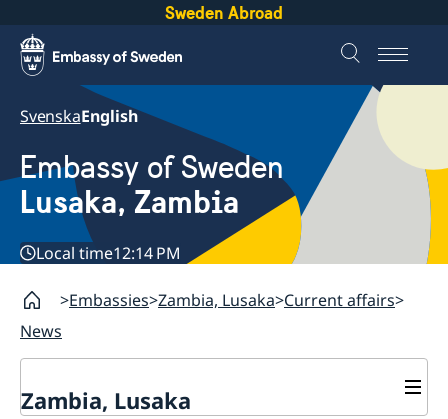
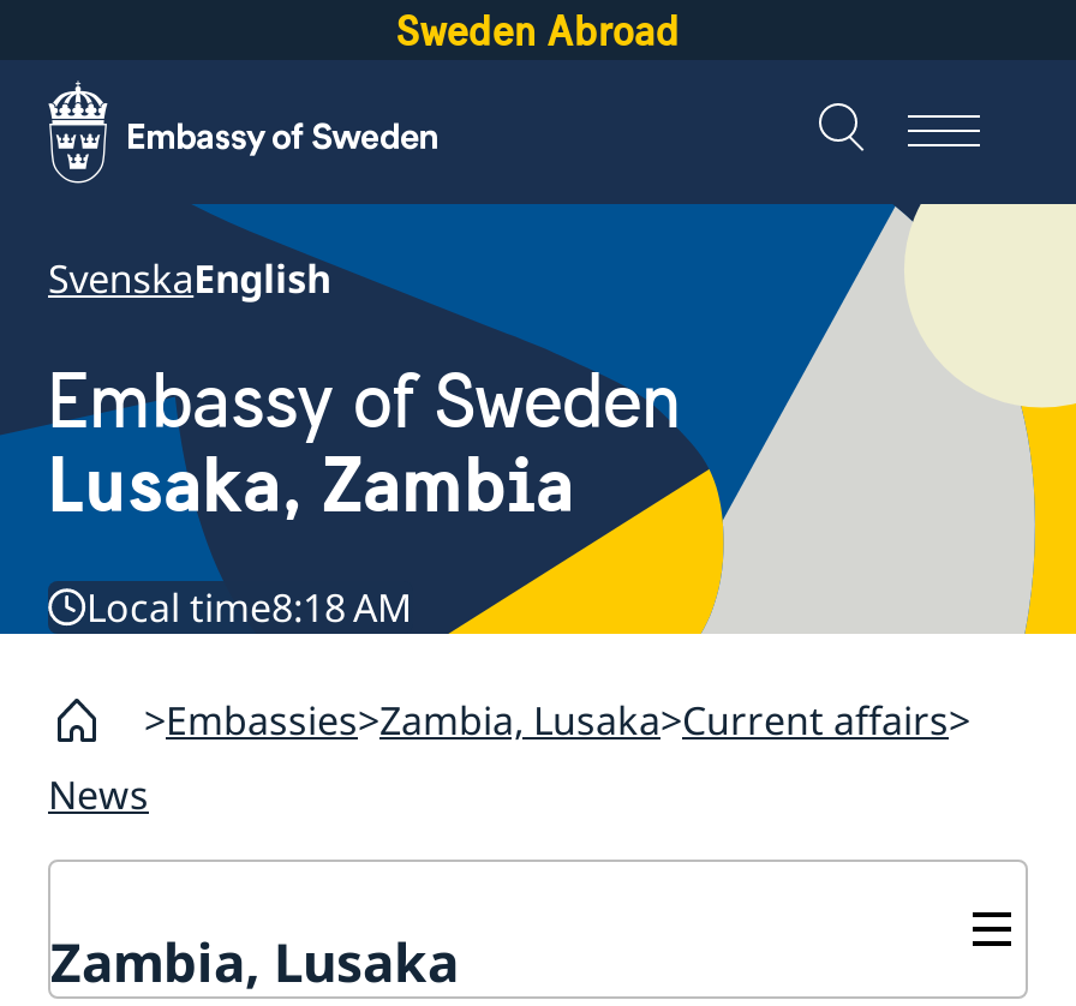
- Local time12:14 PM
+ Local time8:18 AM
